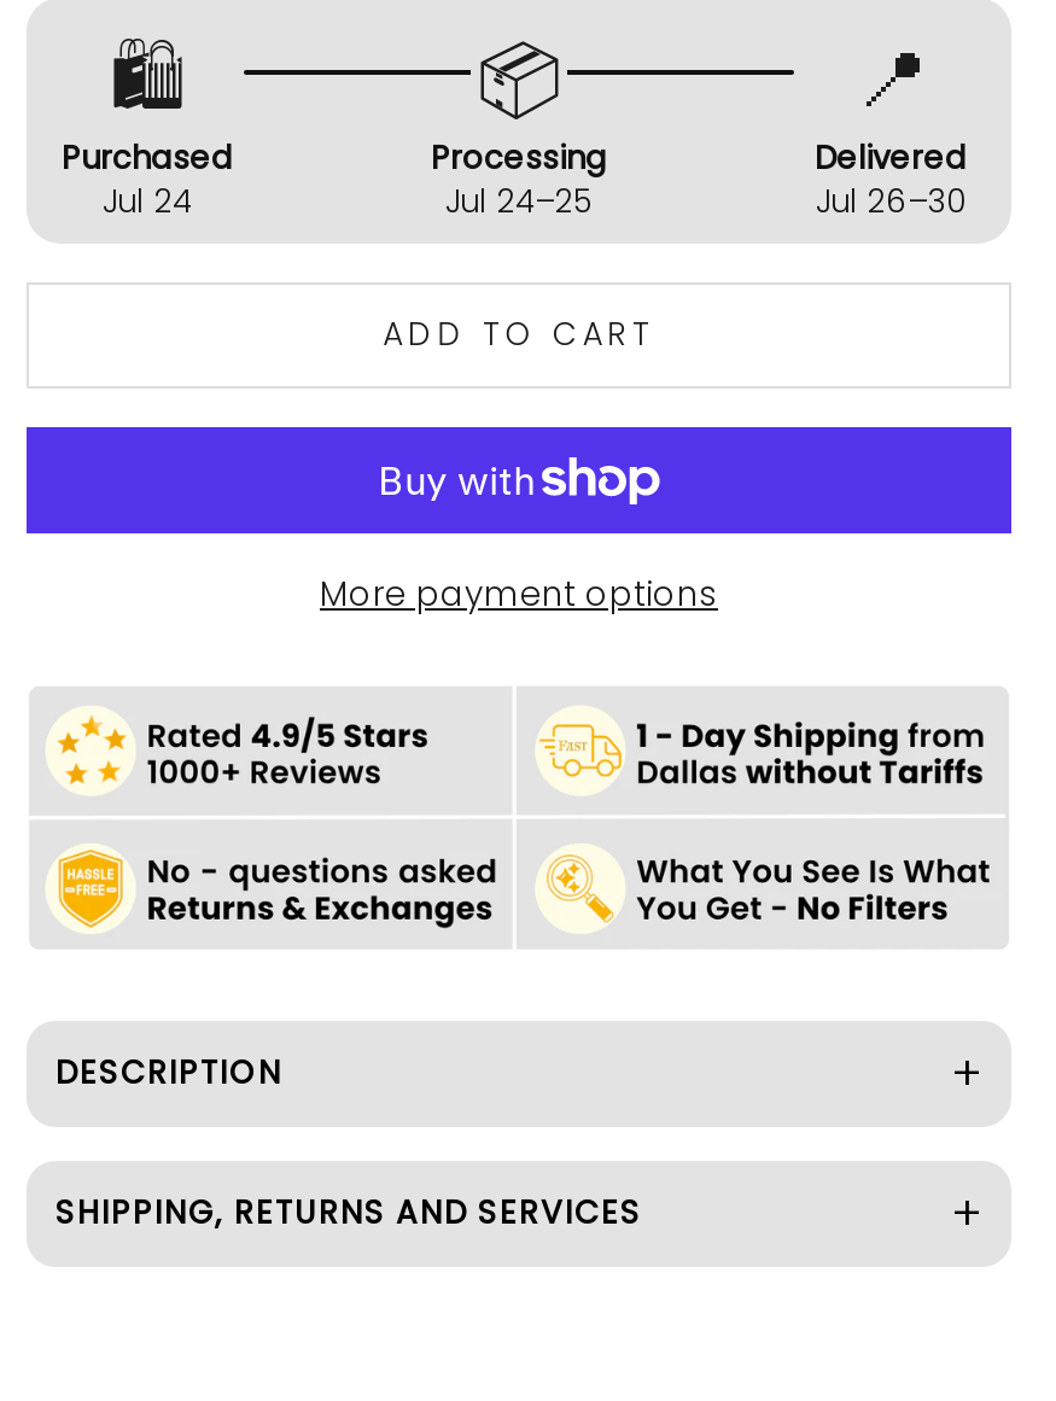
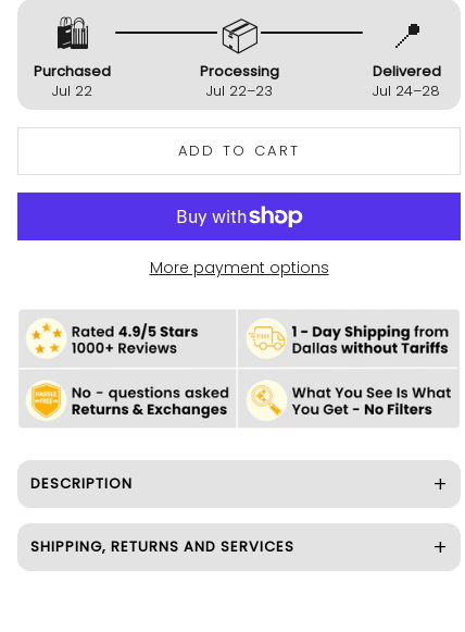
- Jul 24
+ Jul 22

- Jul 24–25
+ Jul 22–23

- Jul 26–30
+ Jul 24–28
